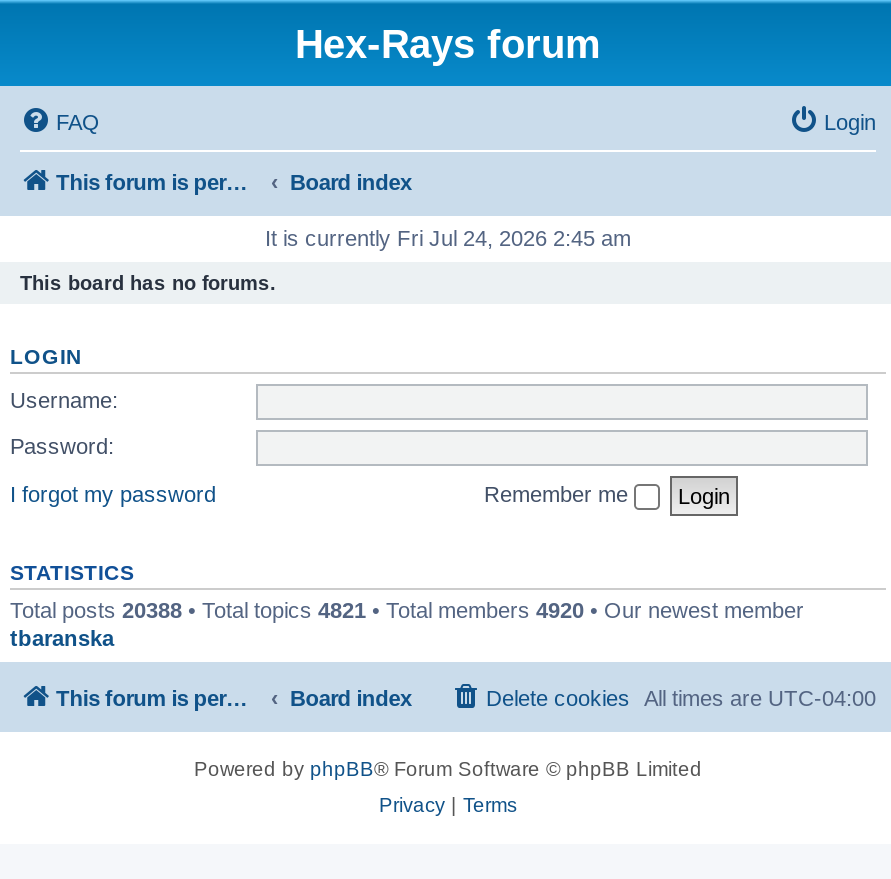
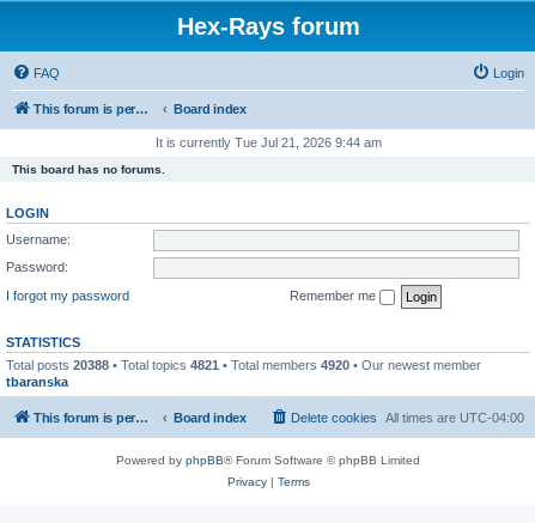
- It is currently Fri Jul 24, 2026 2:45 am
+ It is currently Tue Jul 21, 2026 9:44 am
